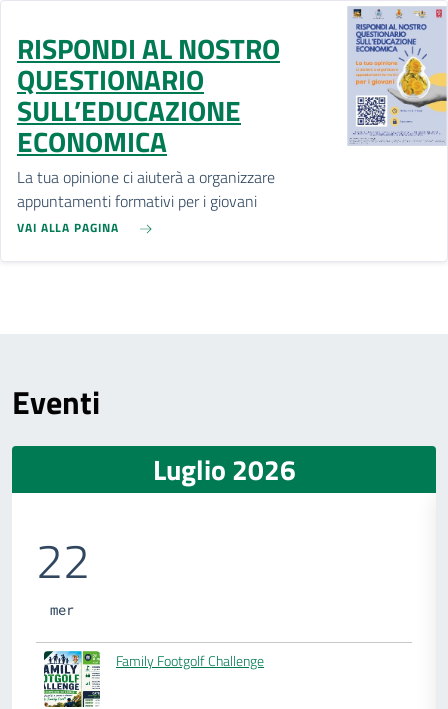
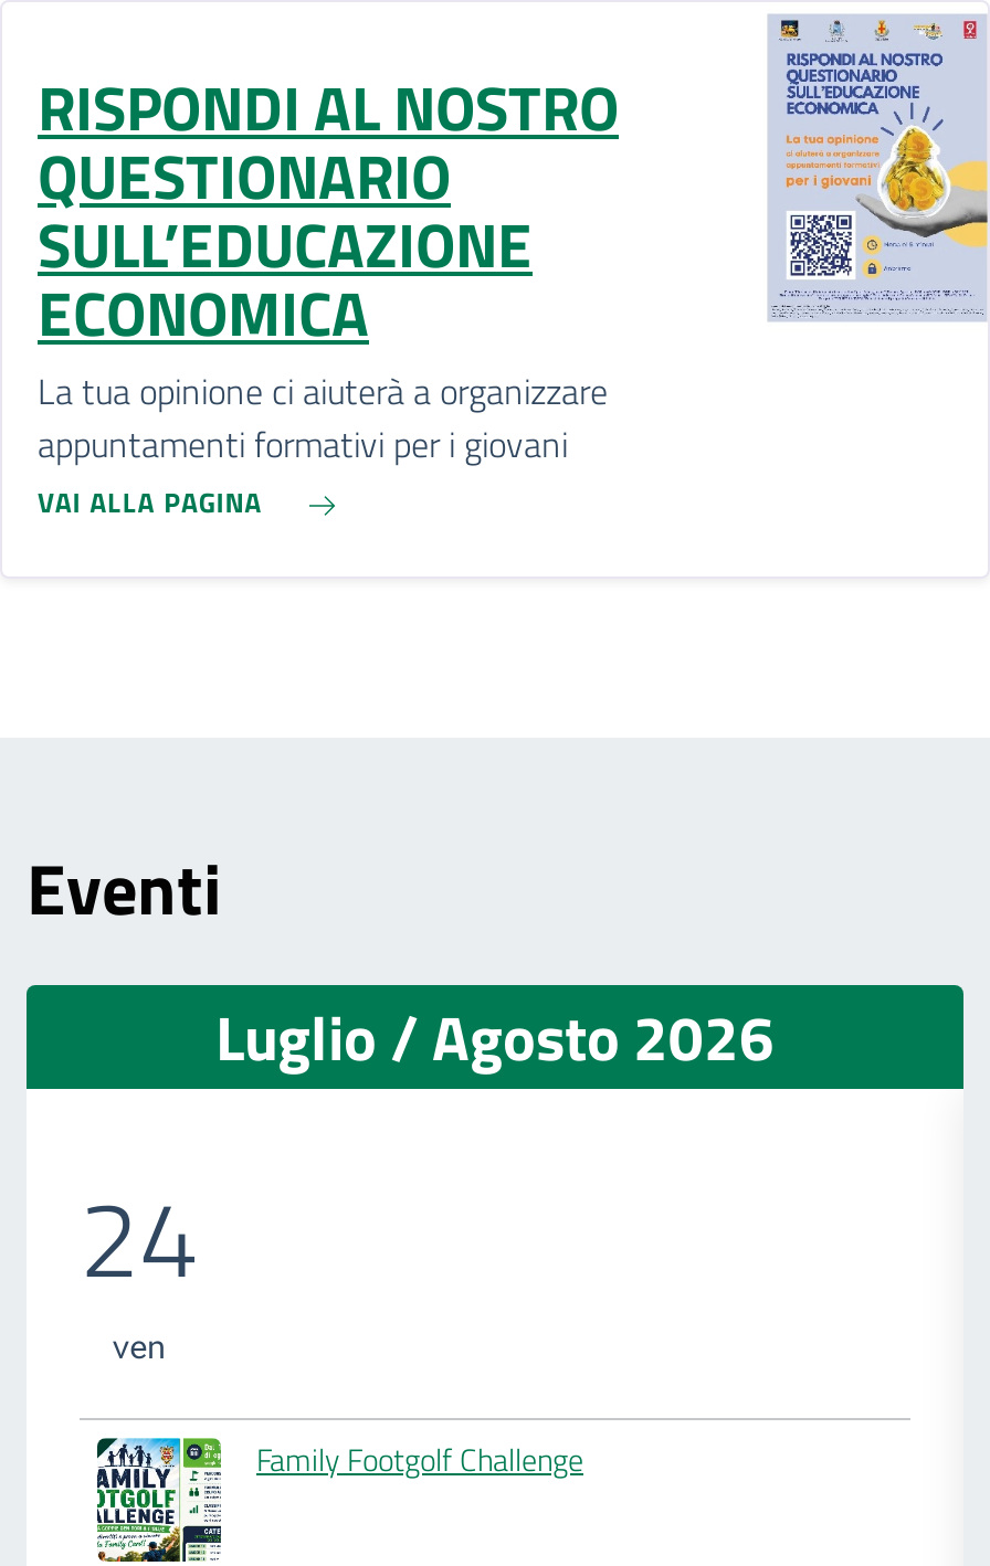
- Luglio 2026
+ Luglio / Agosto 2026

- 22
- mer
+ 24
+ ven
